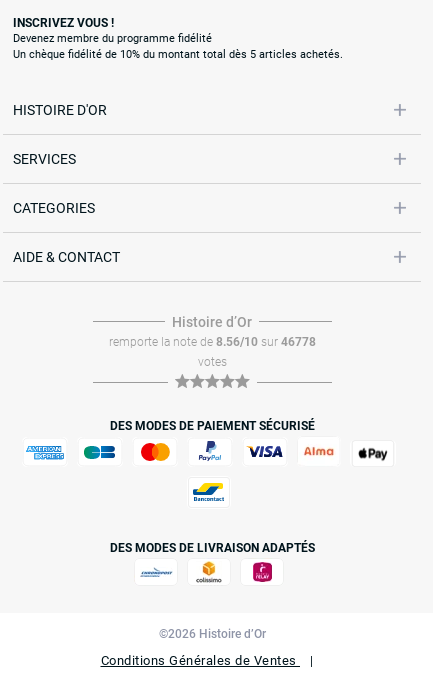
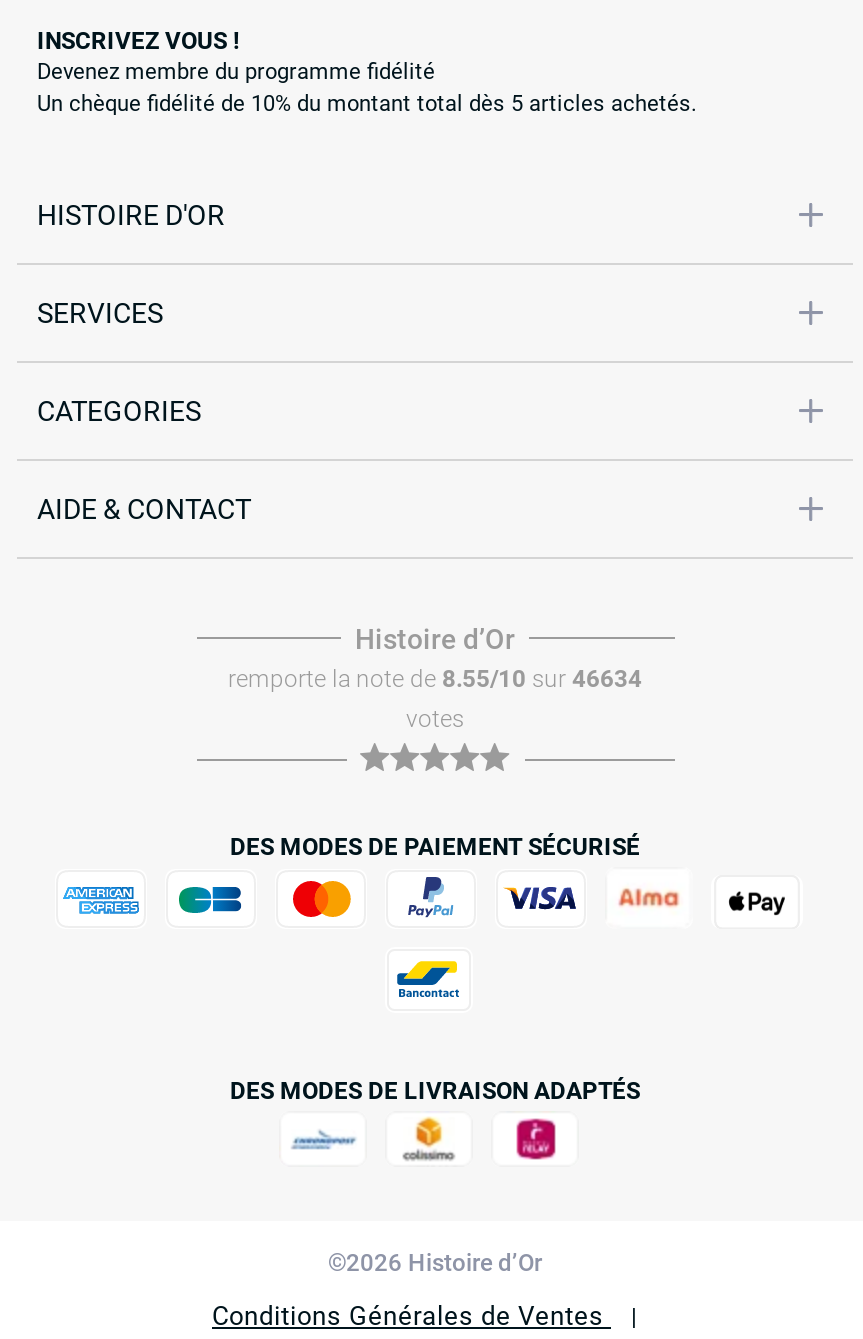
- remporte la note de 8.56/10 sur 46778
+ remporte la note de 8.55/10 sur 46634
